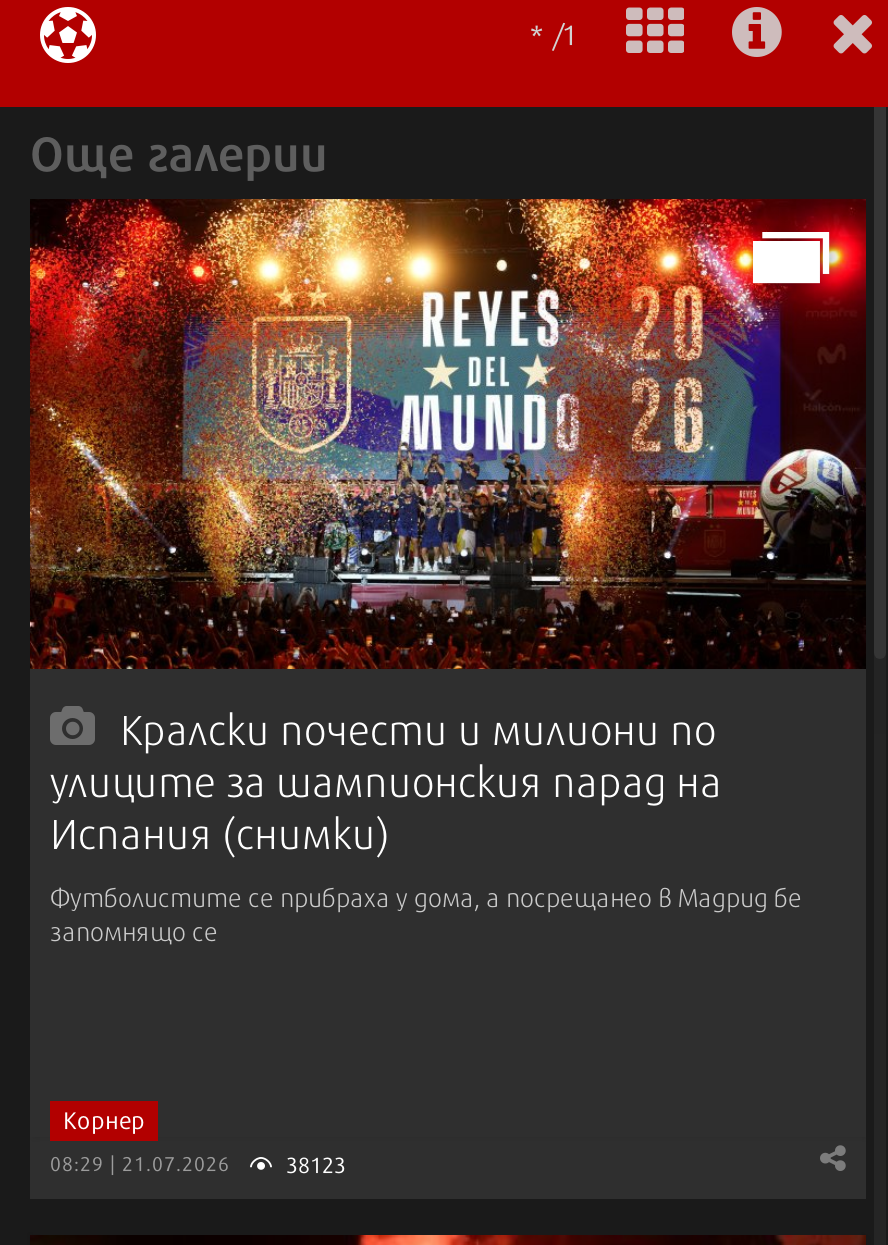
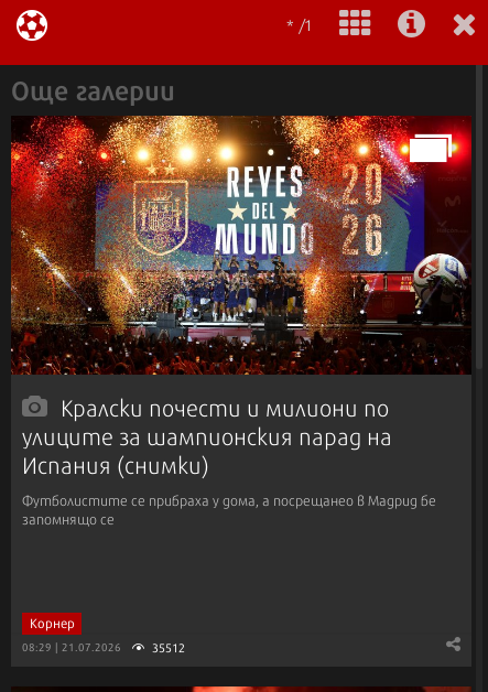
- 38123
+ 35512
